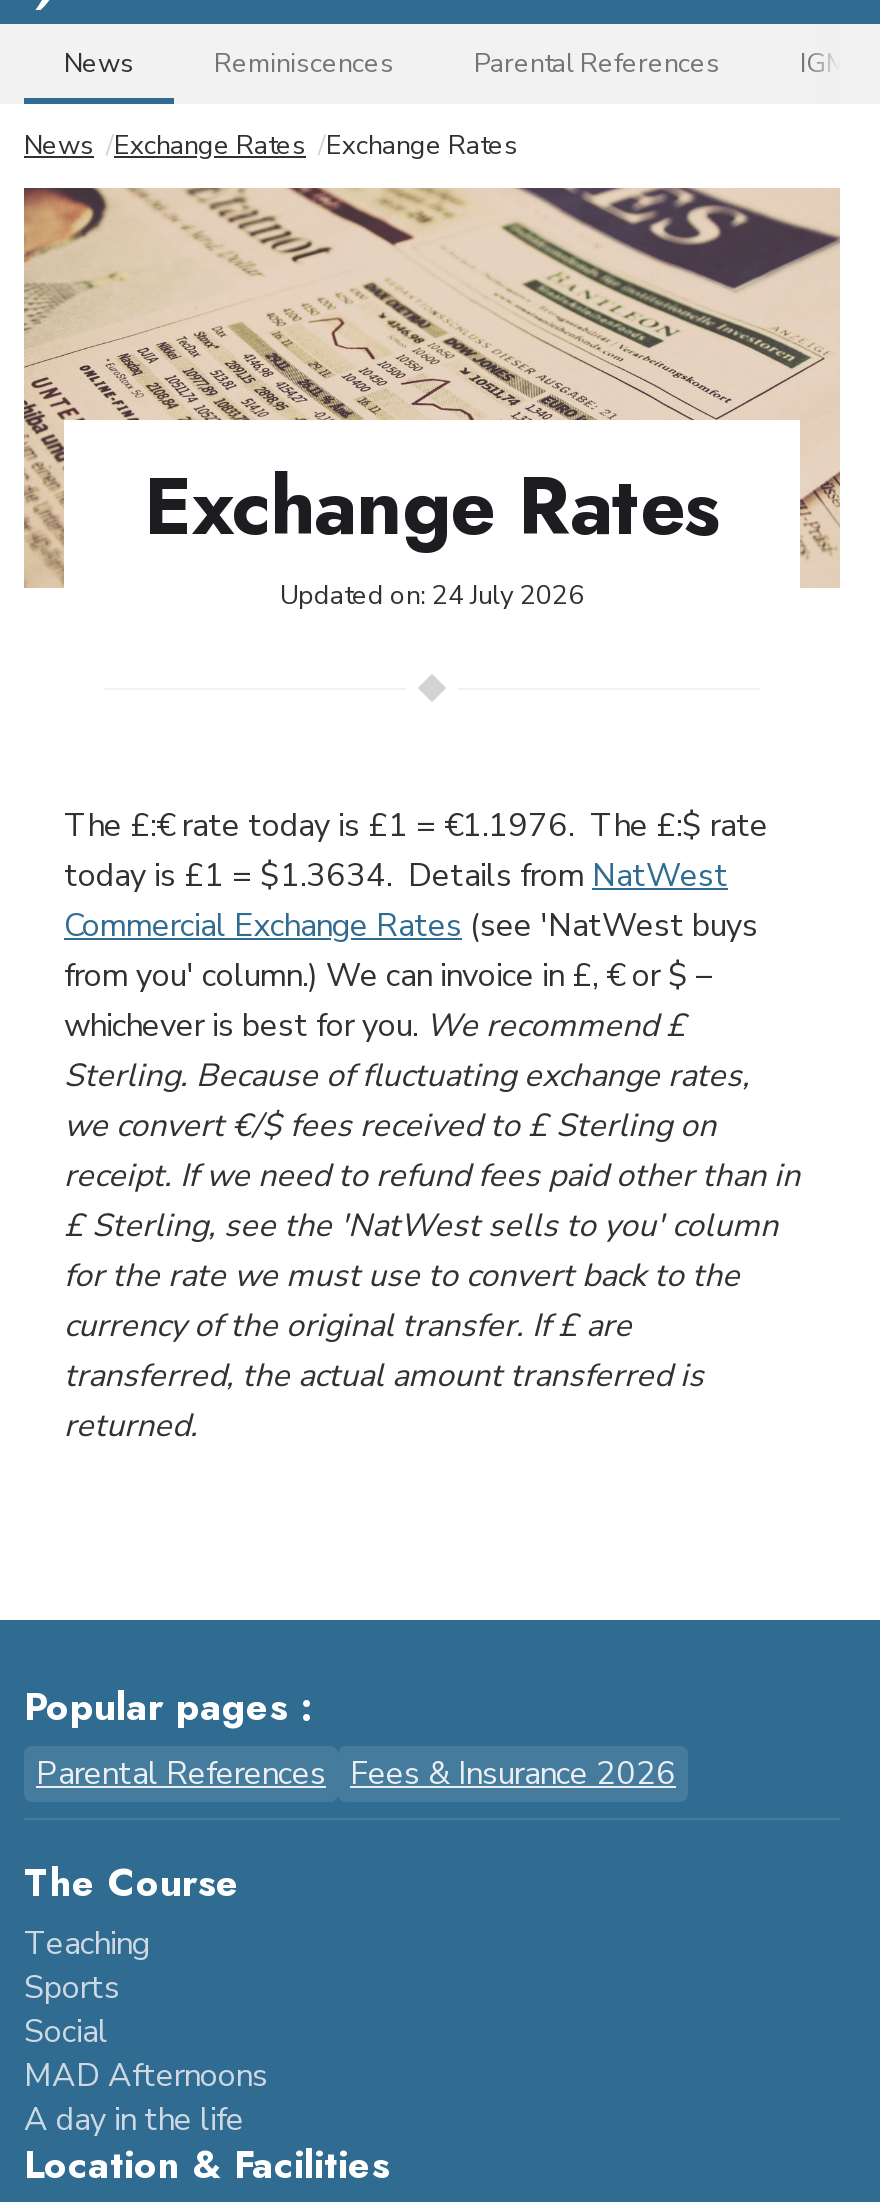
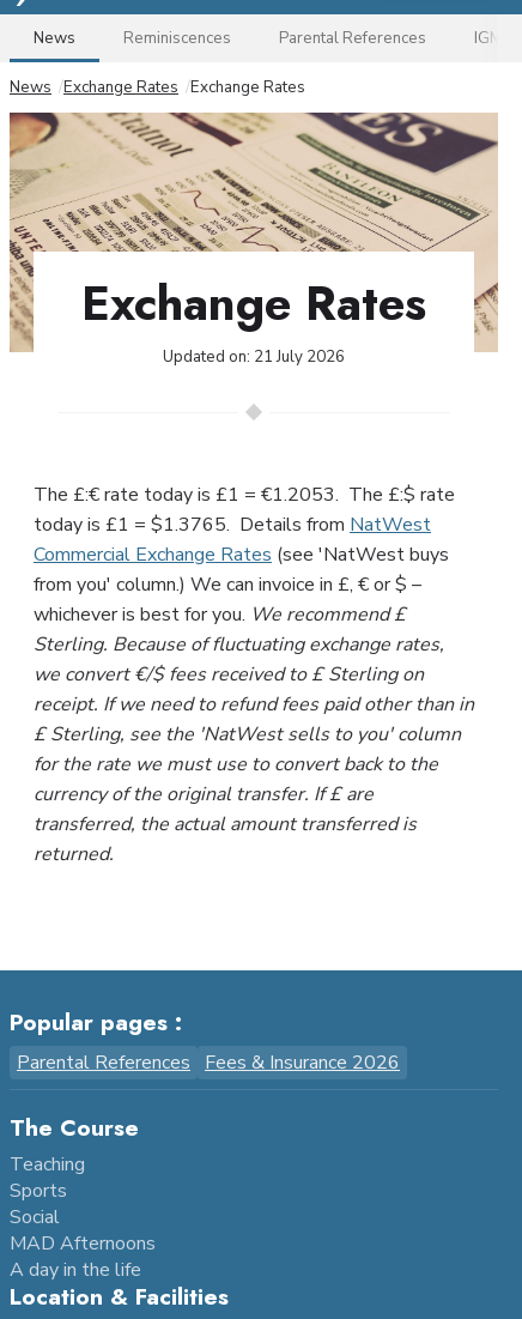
- Updated on: 24 July 2026
+ Updated on: 21 July 2026

- The £:€ rate today is £1 = €1.1976. The £:$ rate
+ The £:€ rate today is £1 = €1.2053. The £:$ rate

- today is £1 = $1.3634. Details from NatWest
+ today is £1 = $1.3765. Details from NatWest
